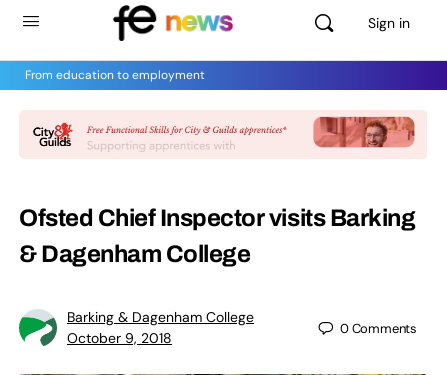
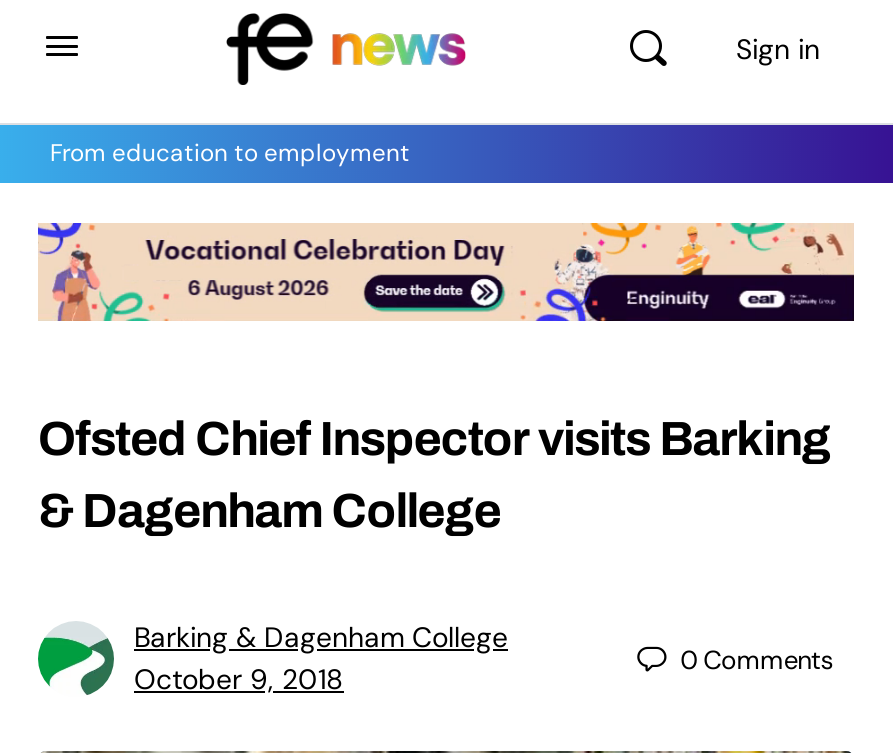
- [image]
+ [image]
